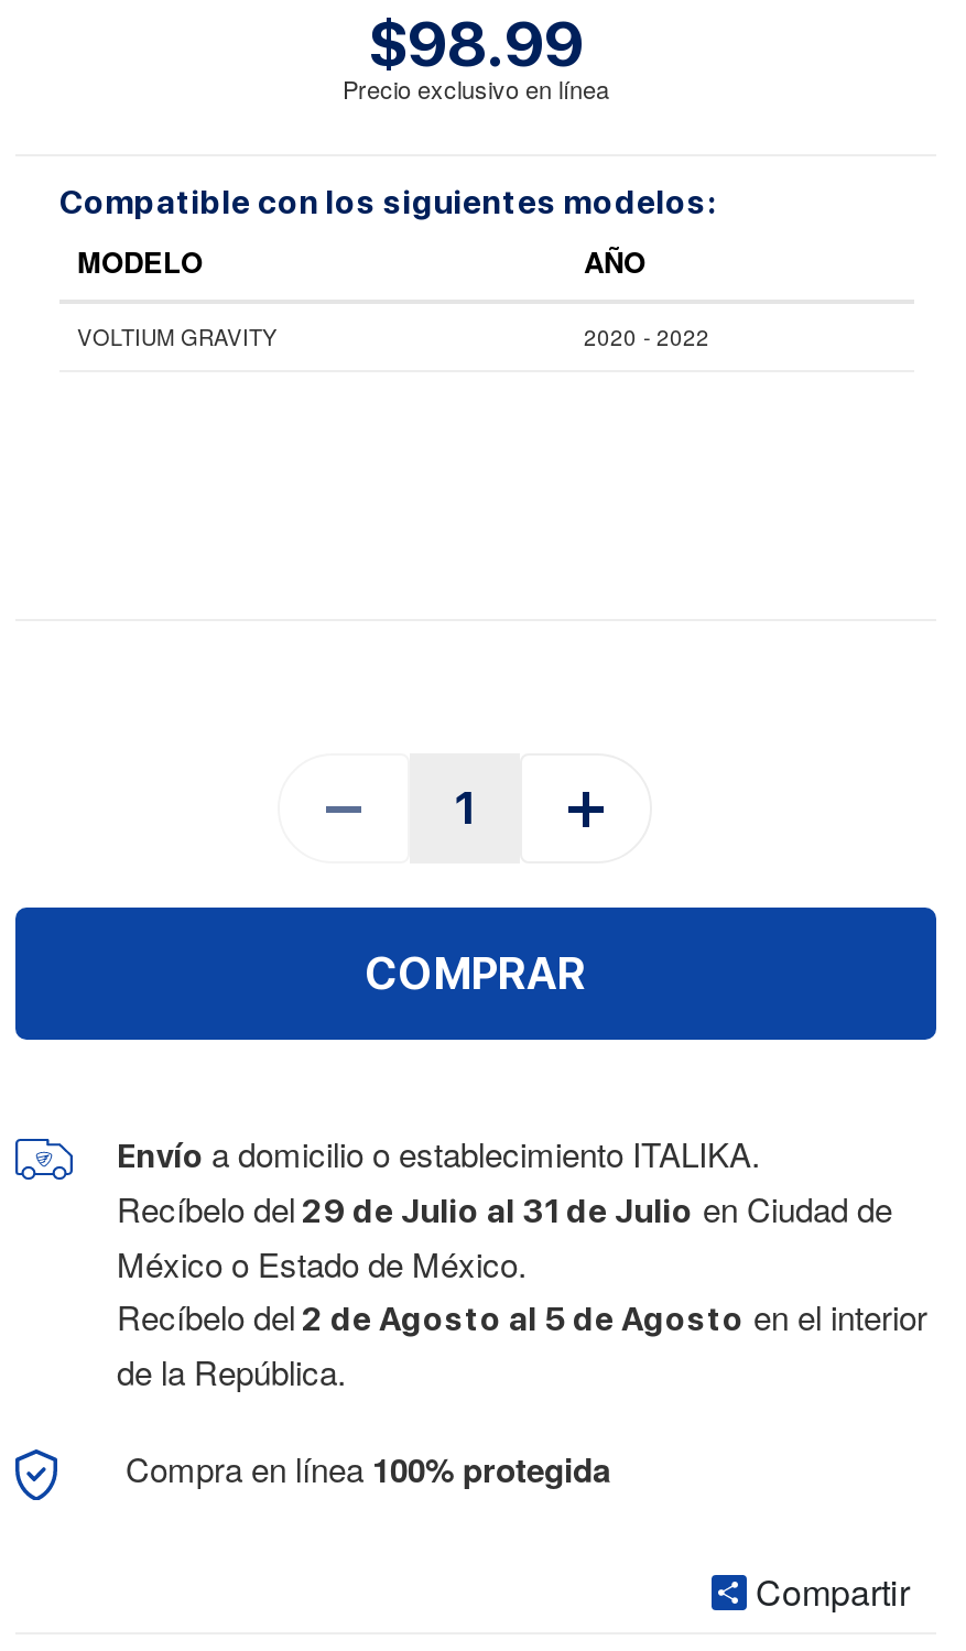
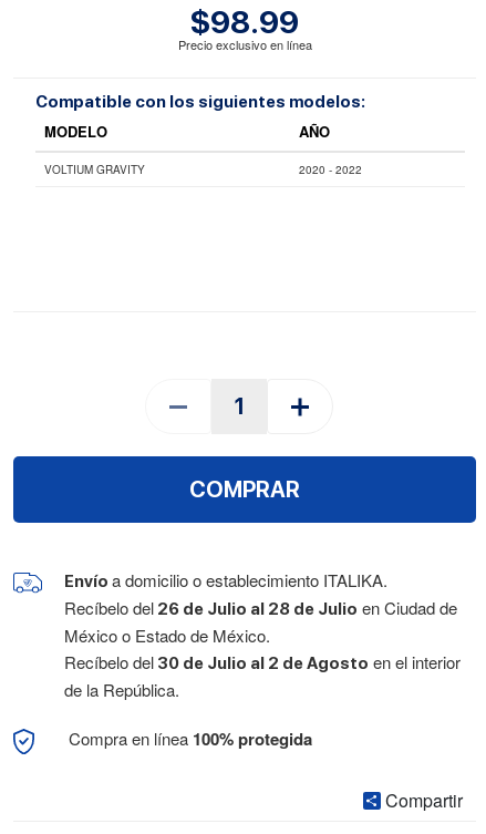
- Recíbelo del 29 de Julio al 31 de Julio en Ciudad de
+ Recíbelo del 26 de Julio al 28 de Julio en Ciudad de

- Recíbelo del 2 de Agosto al 5 de Agosto en el interior
+ Recíbelo del 30 de Julio al 2 de Agosto en el interior
